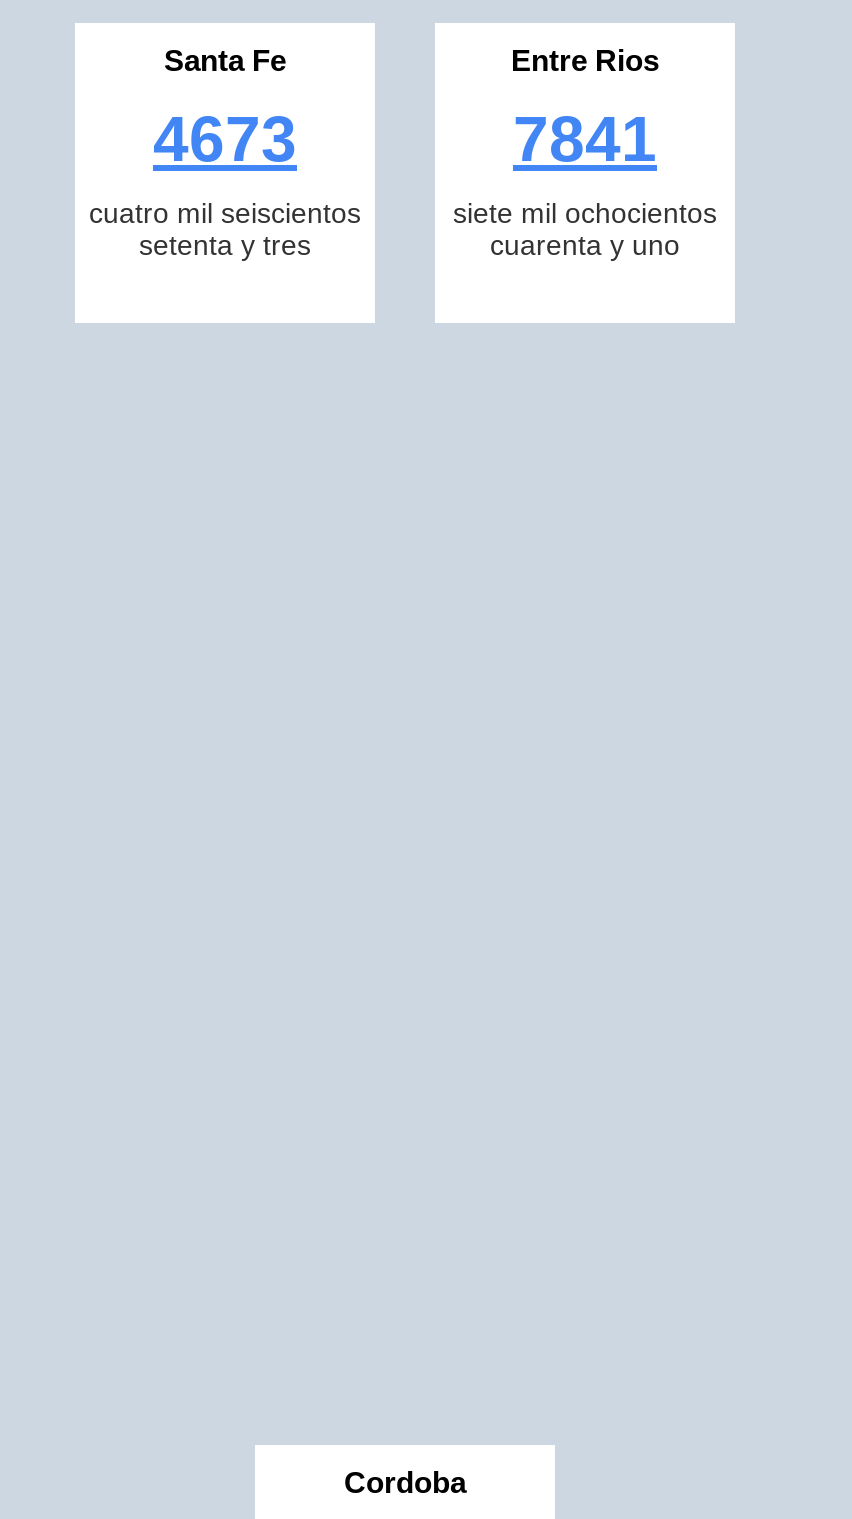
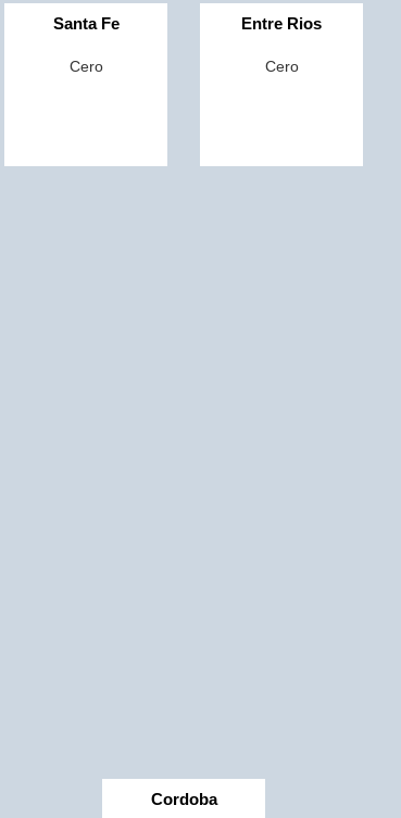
- 4673
- cuatro mil seiscientos
- setenta y tres
+ Cero

- 7841
- siete mil ochocientos
- cuarenta y uno
+ Cero
